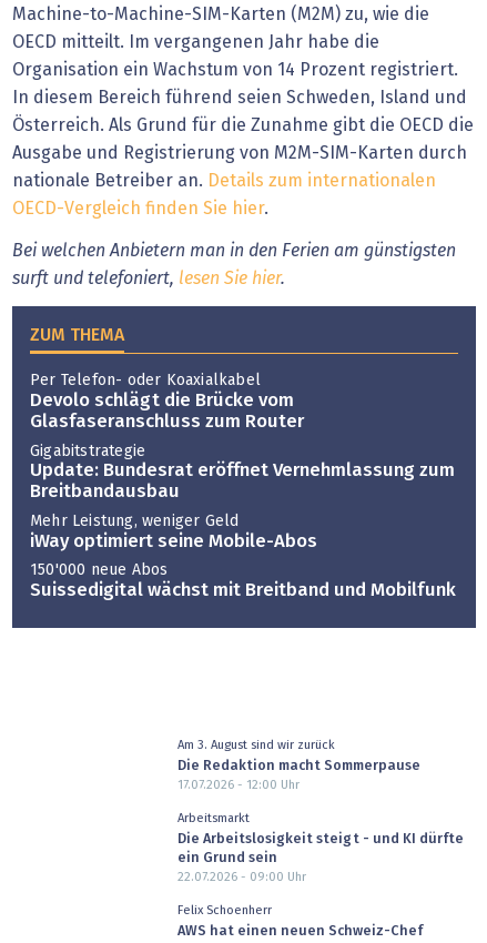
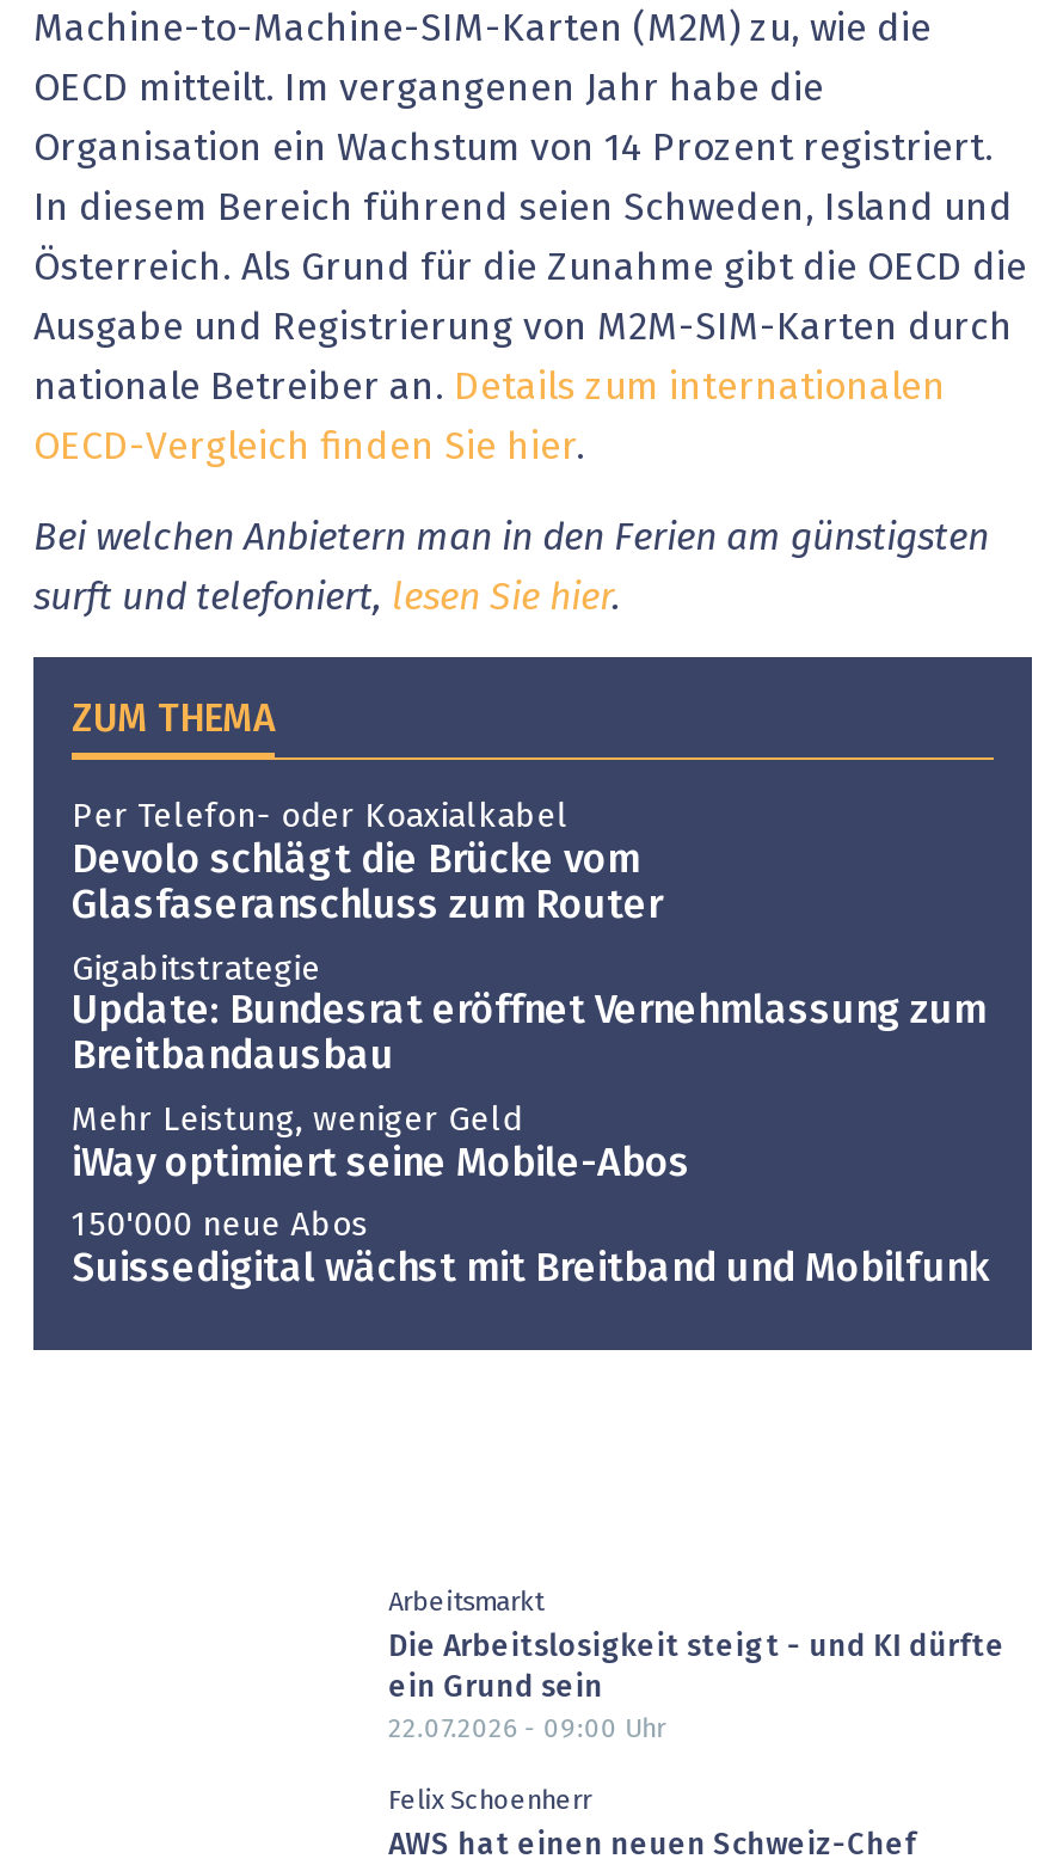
- Am 3. August sind wir zurück
- Die Redaktion macht Sommerpause
- 17.07.2026 - 12:00 Uhr
